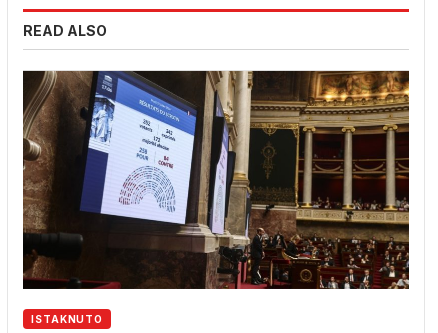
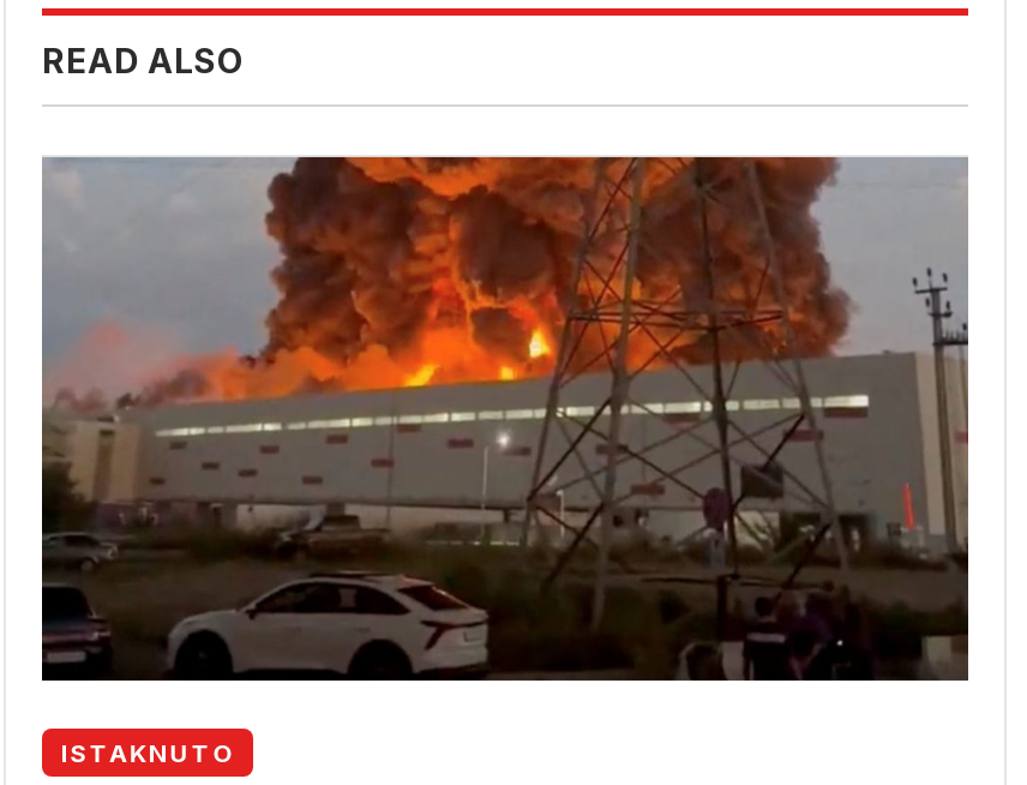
- [image]
+ [image]
